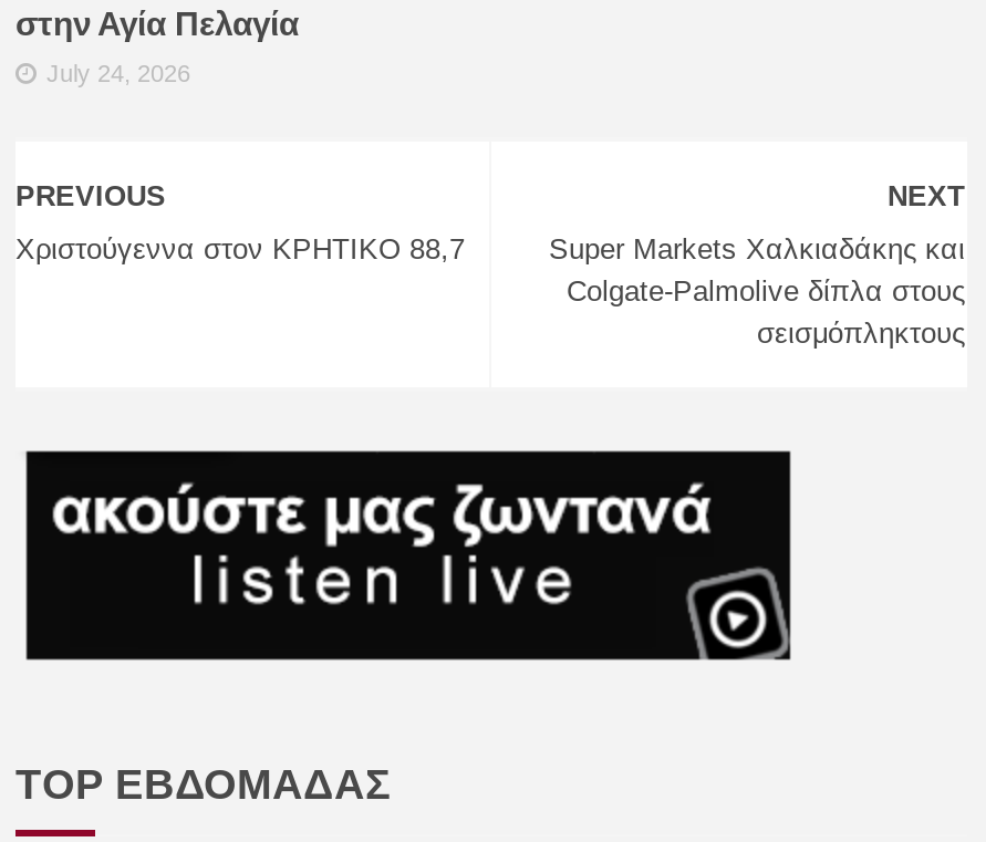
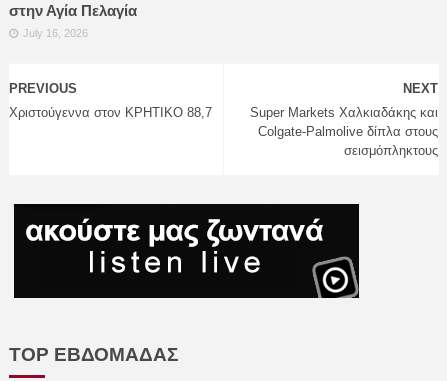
- July 24, 2026
+ July 16, 2026
